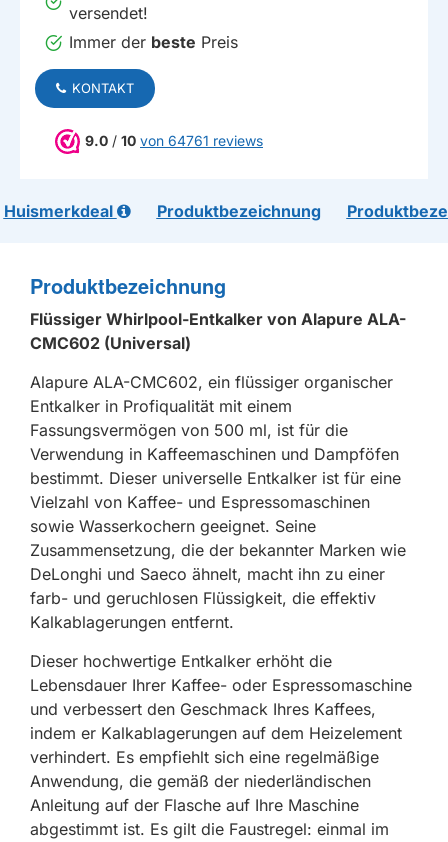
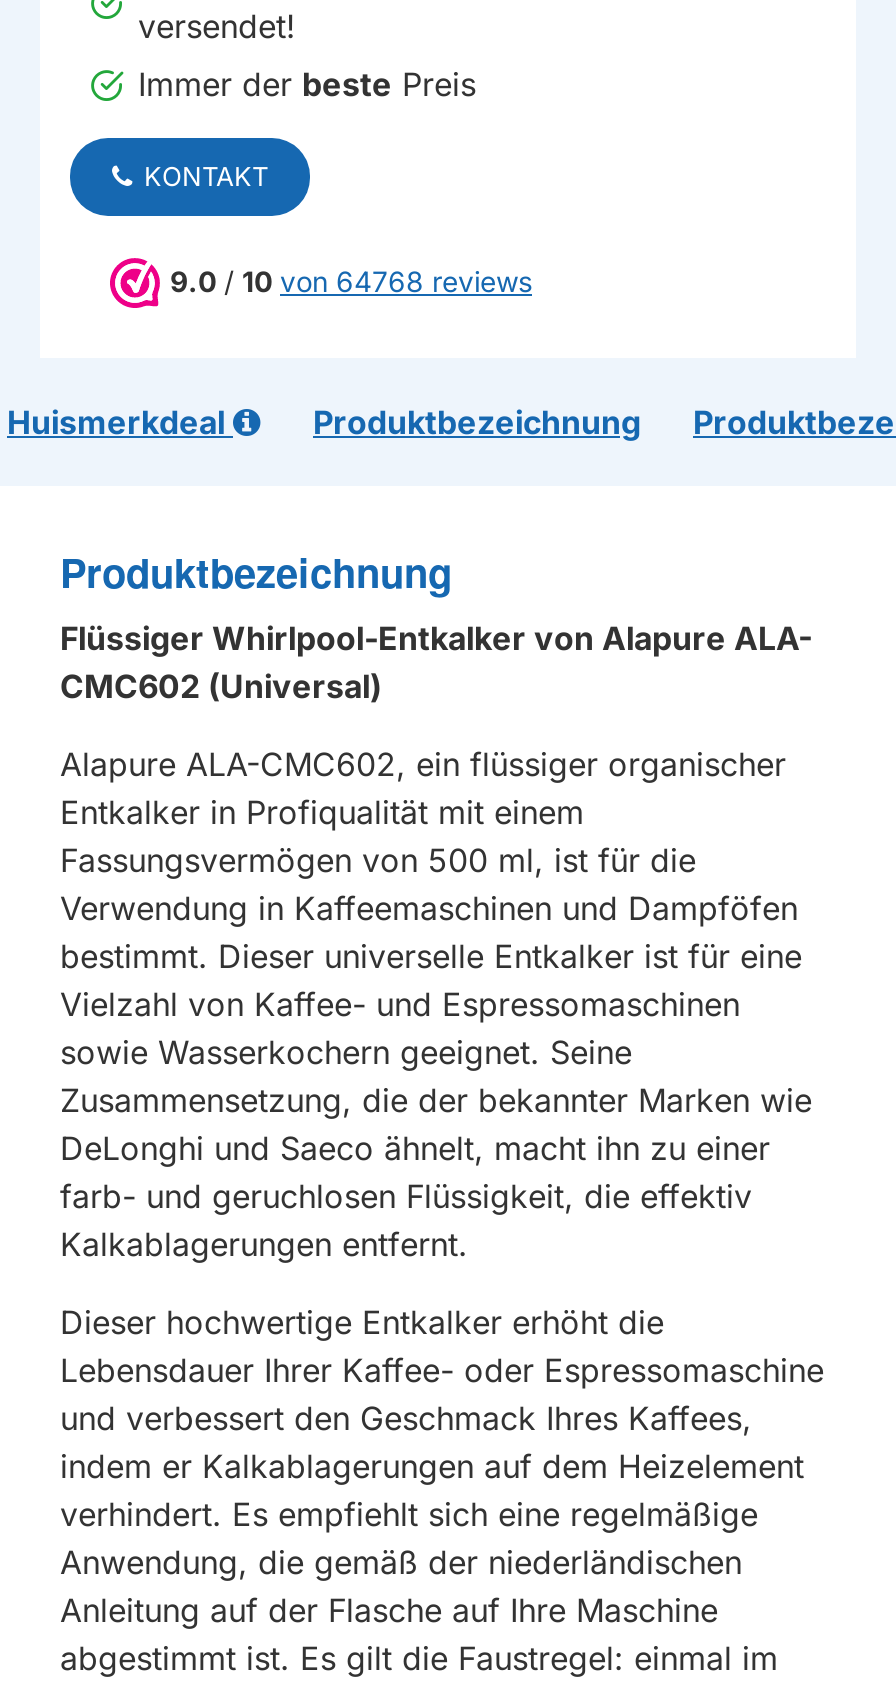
- 9.0 / 10 von 64761 reviews
+ 9.0 / 10 von 64768 reviews
